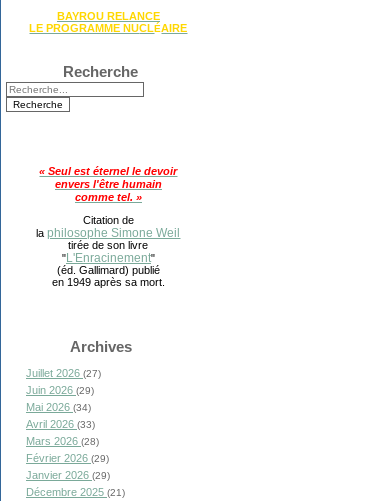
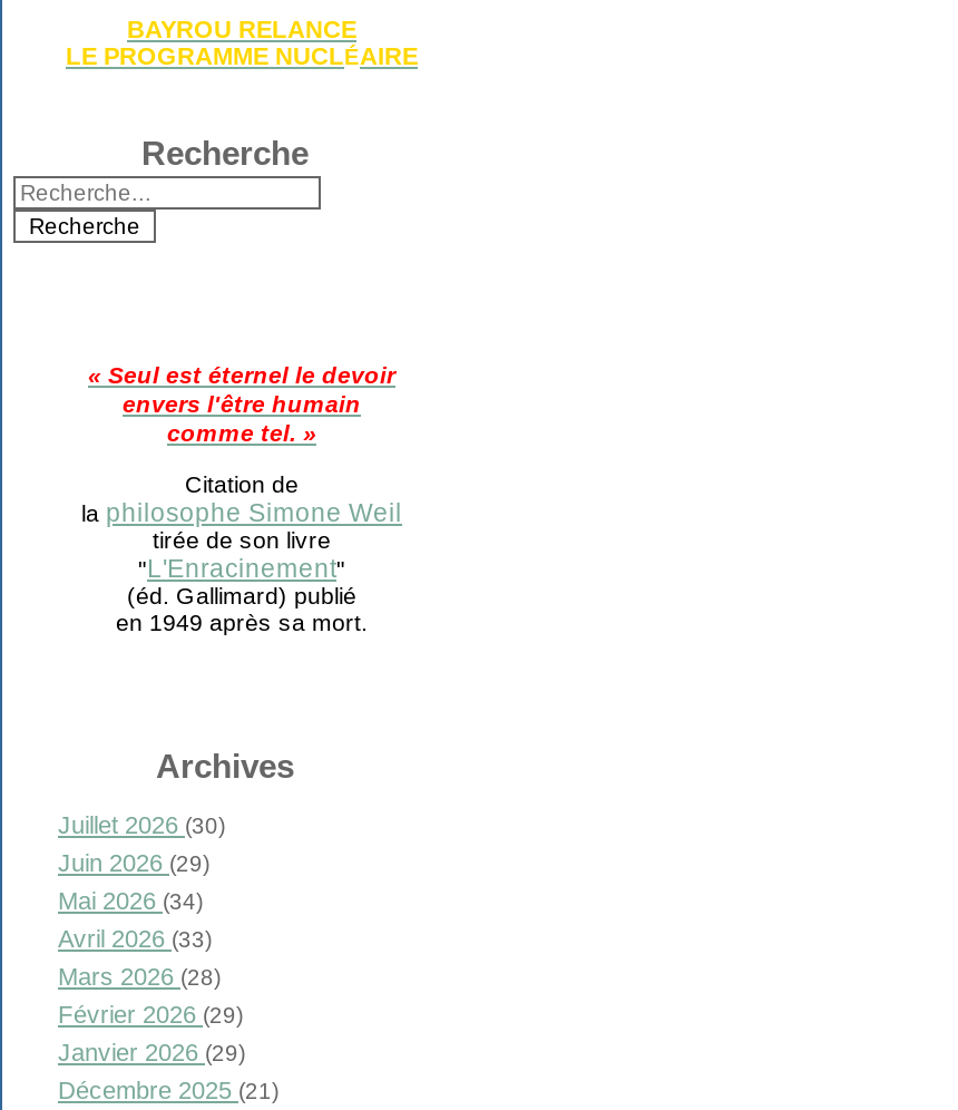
- Juillet 2026 (27)
+ Juillet 2026 (30)
